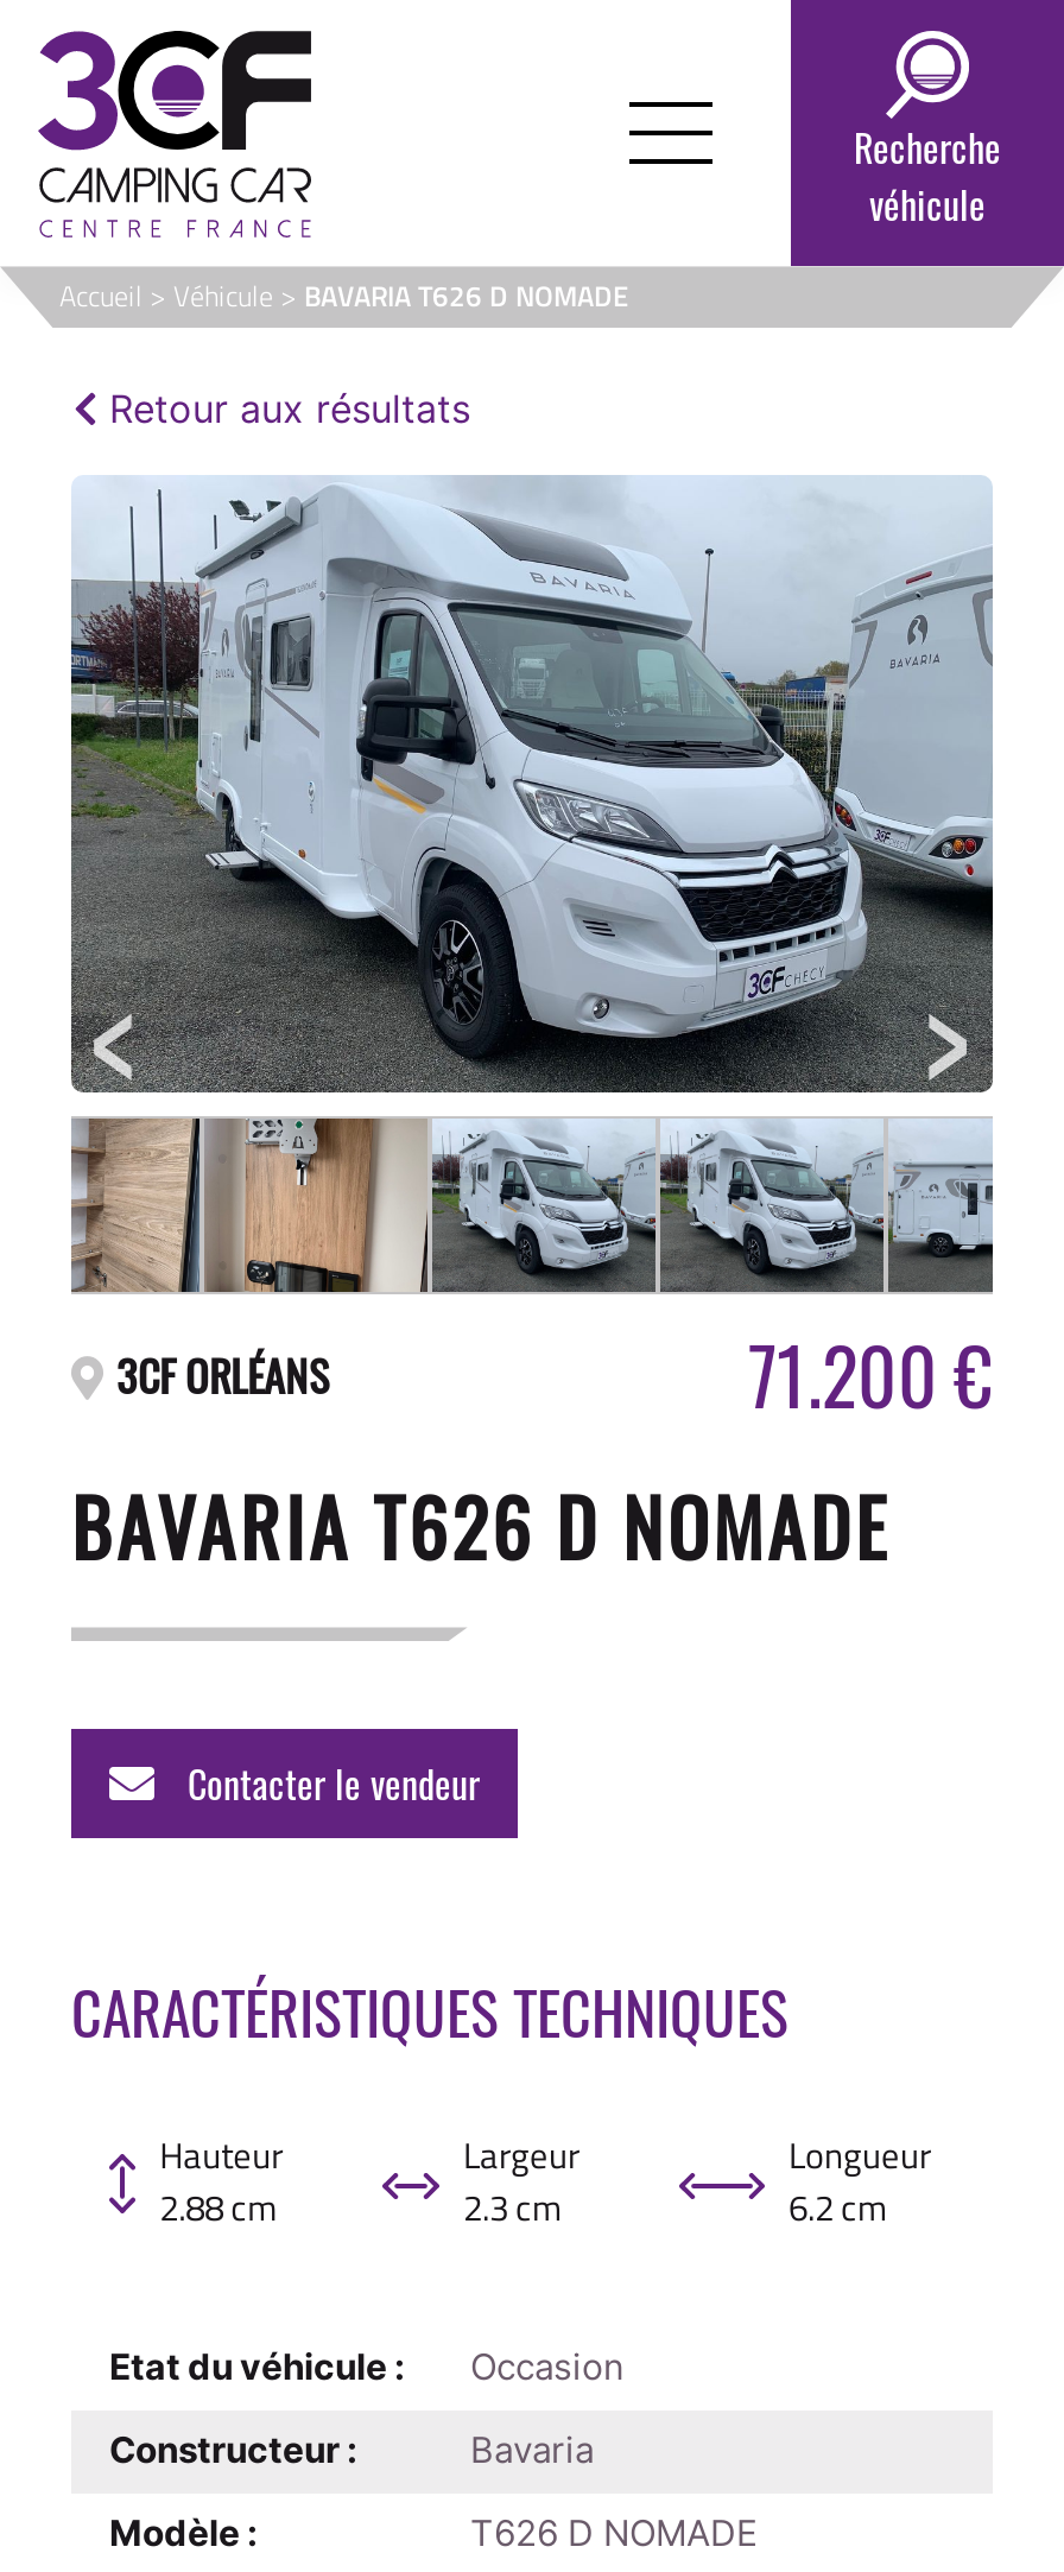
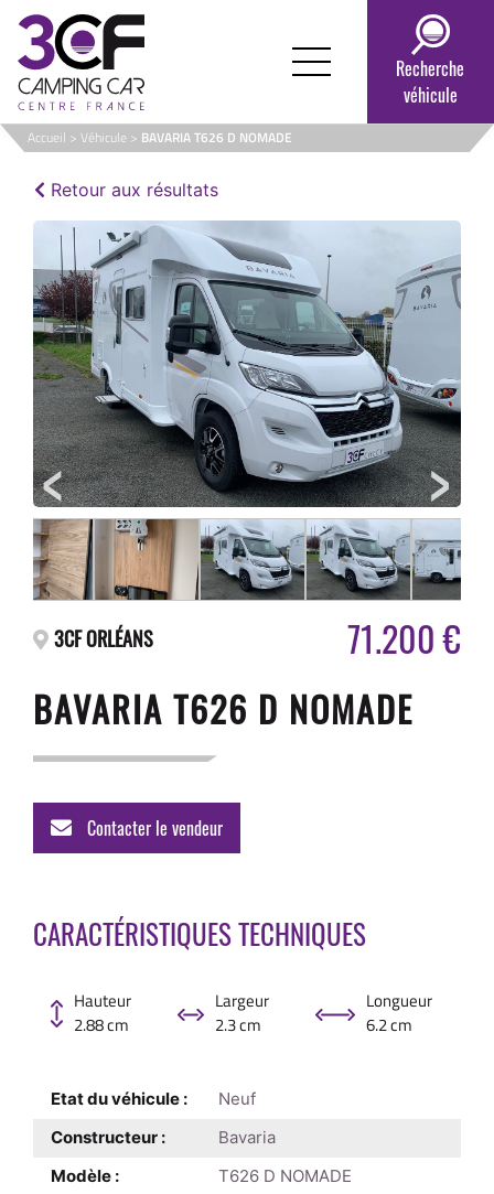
- Occasion
+ Neuf
